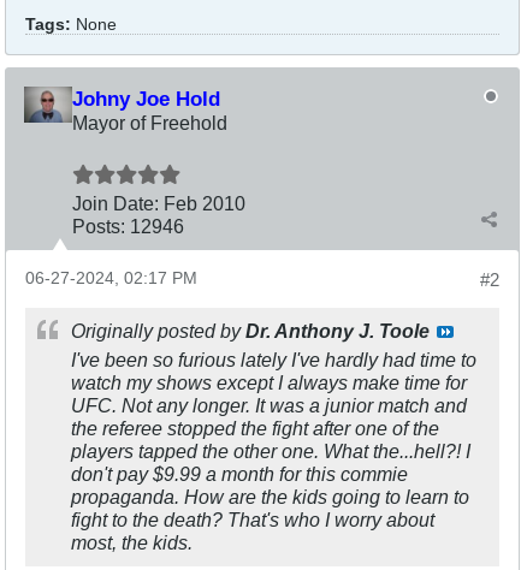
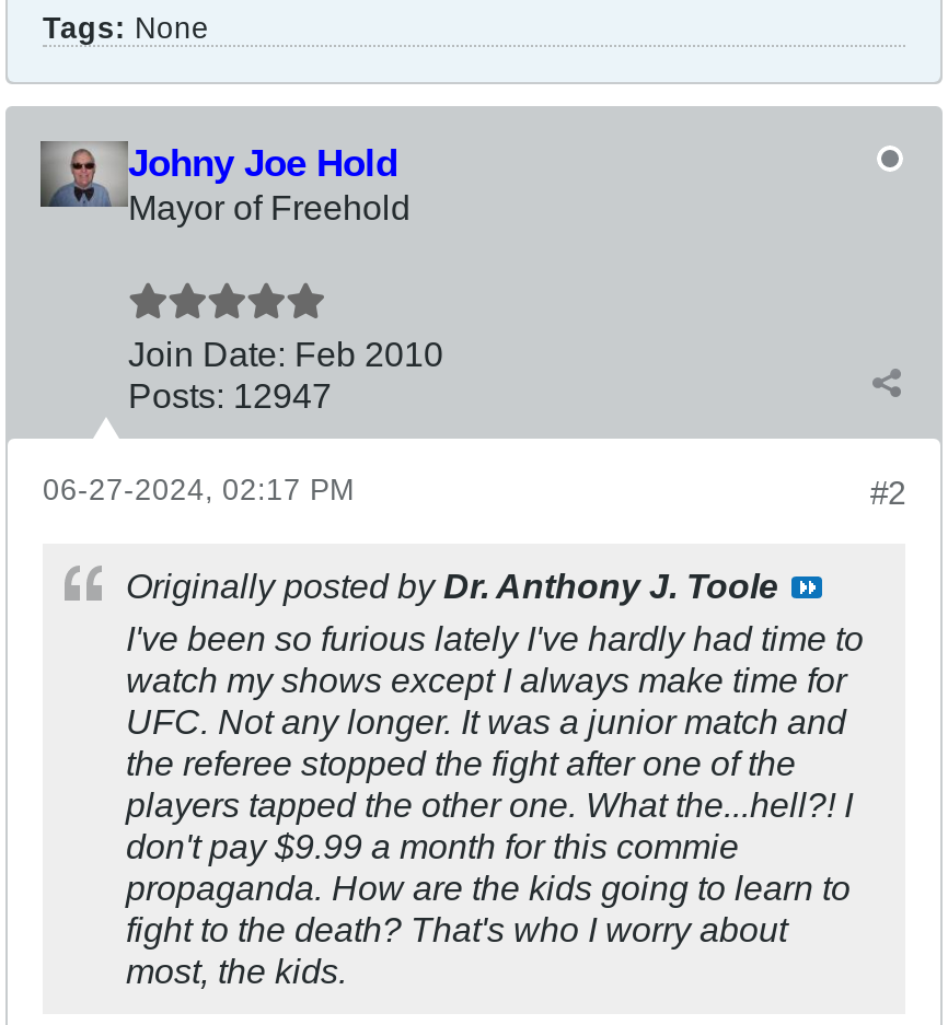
- Posts: 12946
+ Posts: 12947
